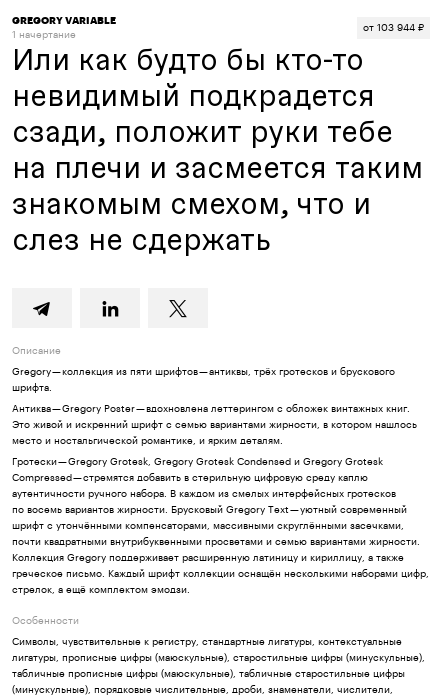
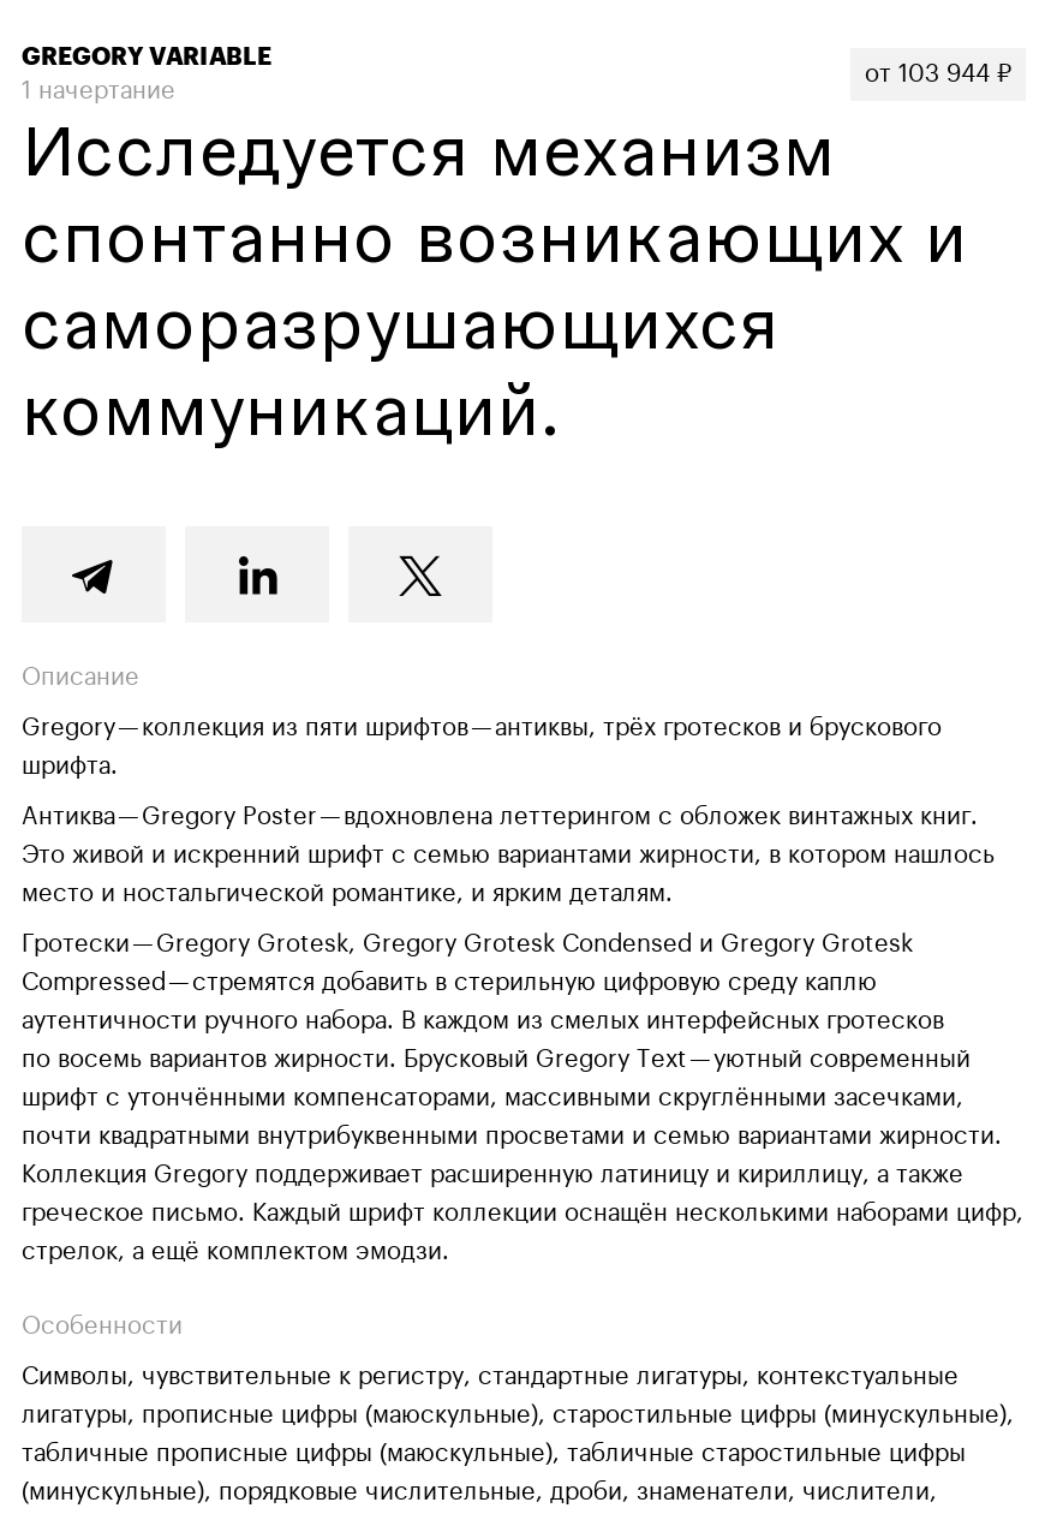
- Или как будто бы кто-то
- невидимый подкрадется
- сзади, положит руки тебе
- на плечи и засмеется таким
- знакомым смехом, что и
- слез не сдержать
+ Исследуется механизм
+ спонтанно возникающих и
+ саморазрушающихся
+ коммуникаций.
